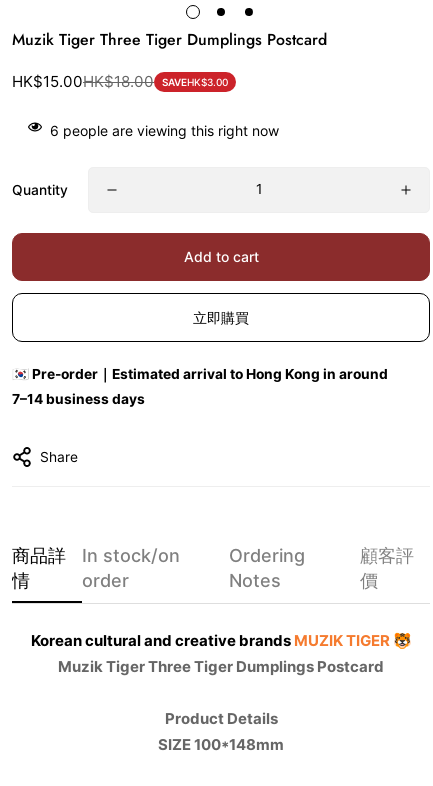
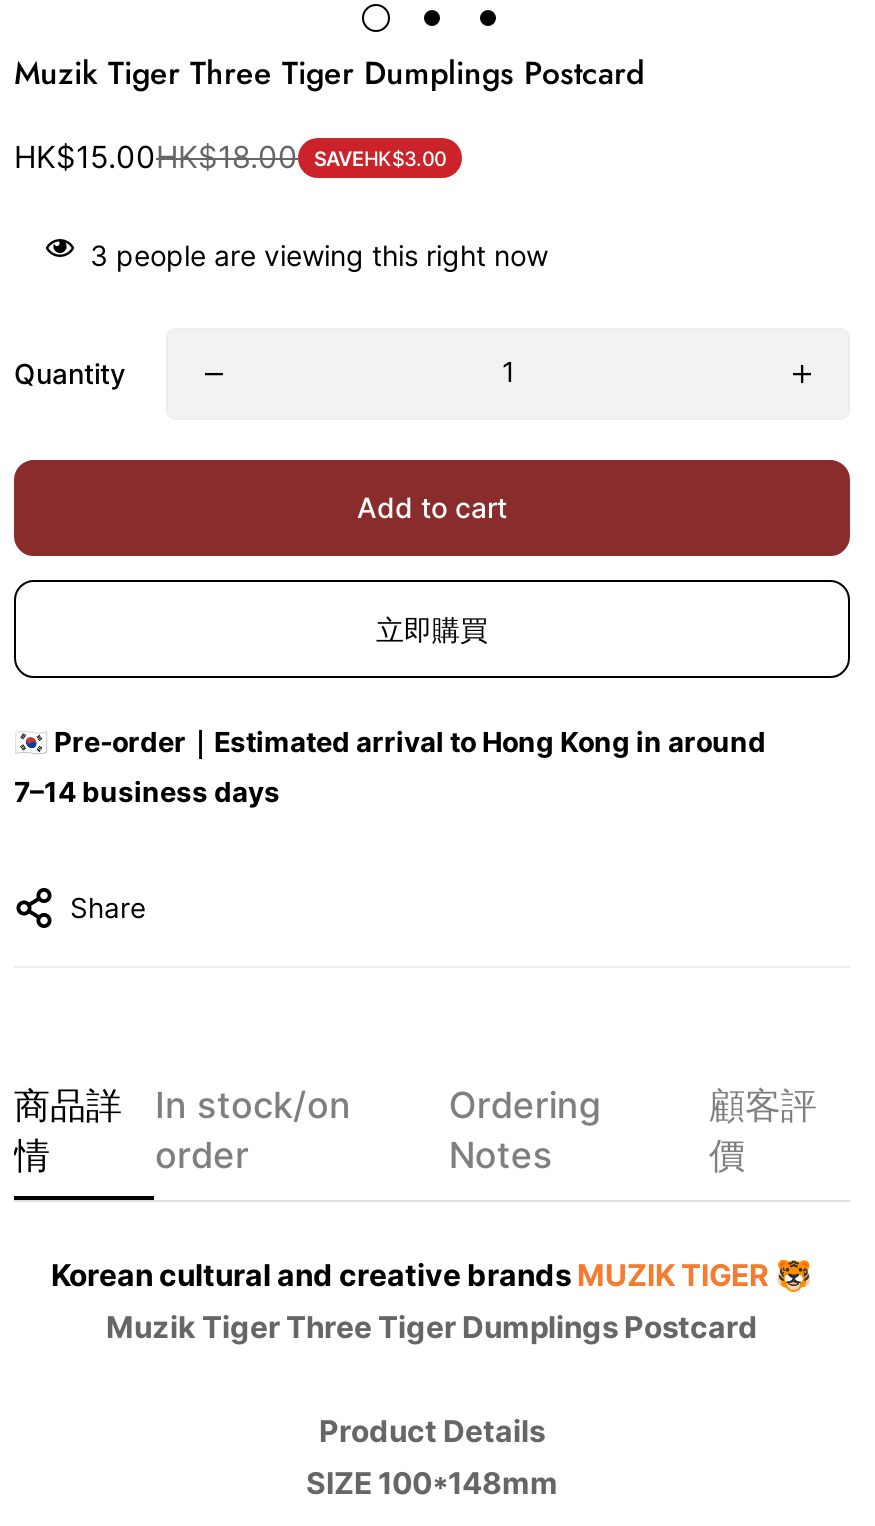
- 6 people are viewing this right now
+ 3 people are viewing this right now
